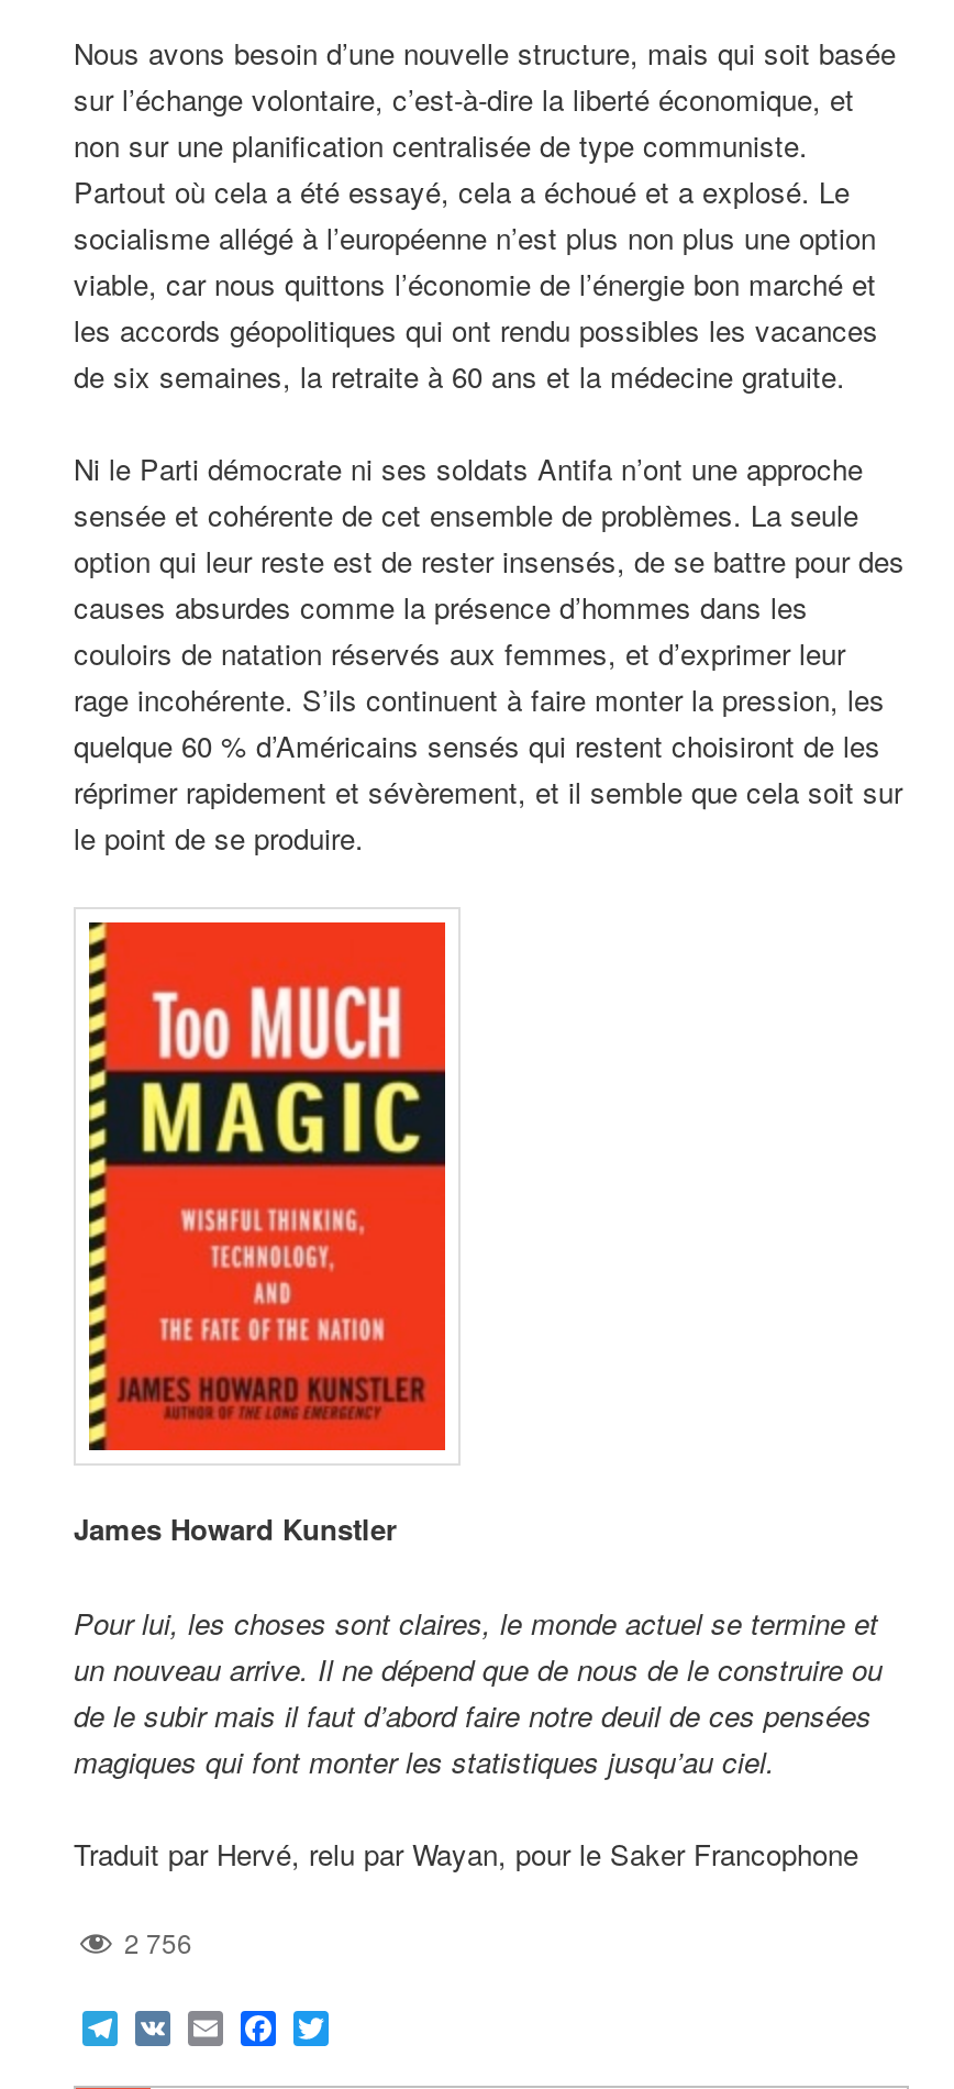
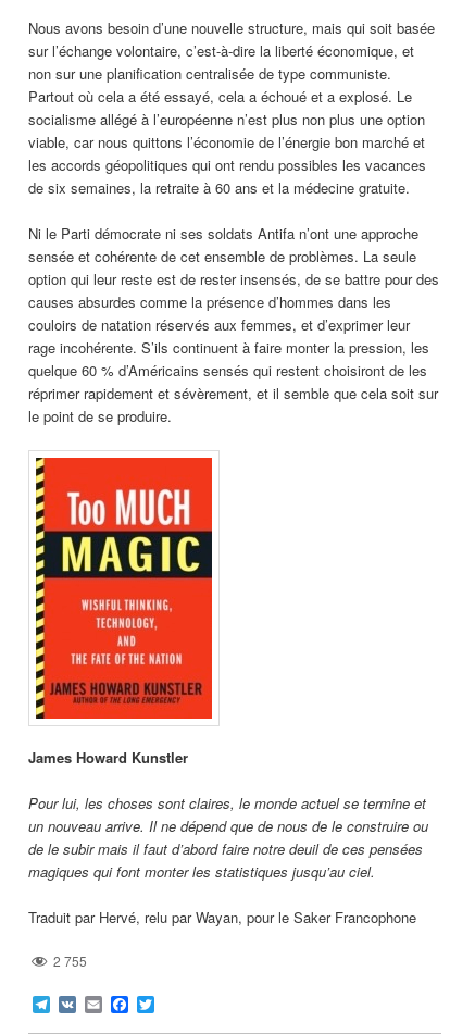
- 2 756
+ 2 755
